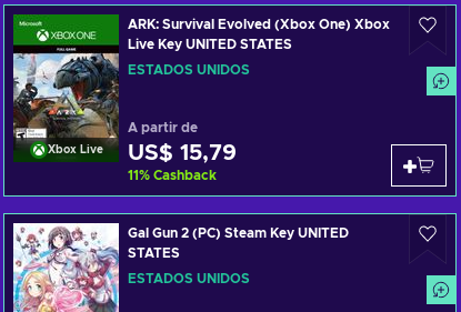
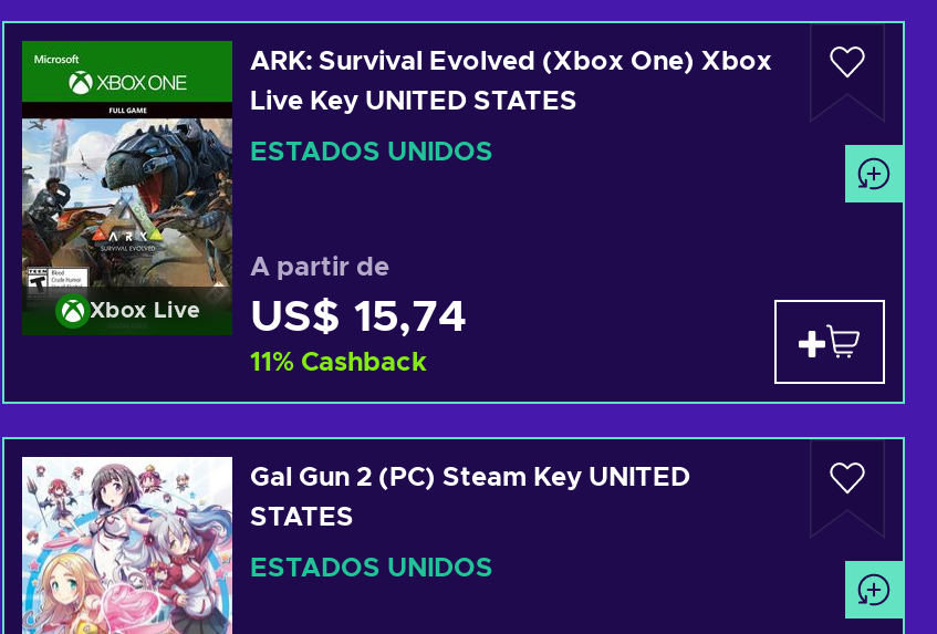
- US$ 15,79
+ US$ 15,74
